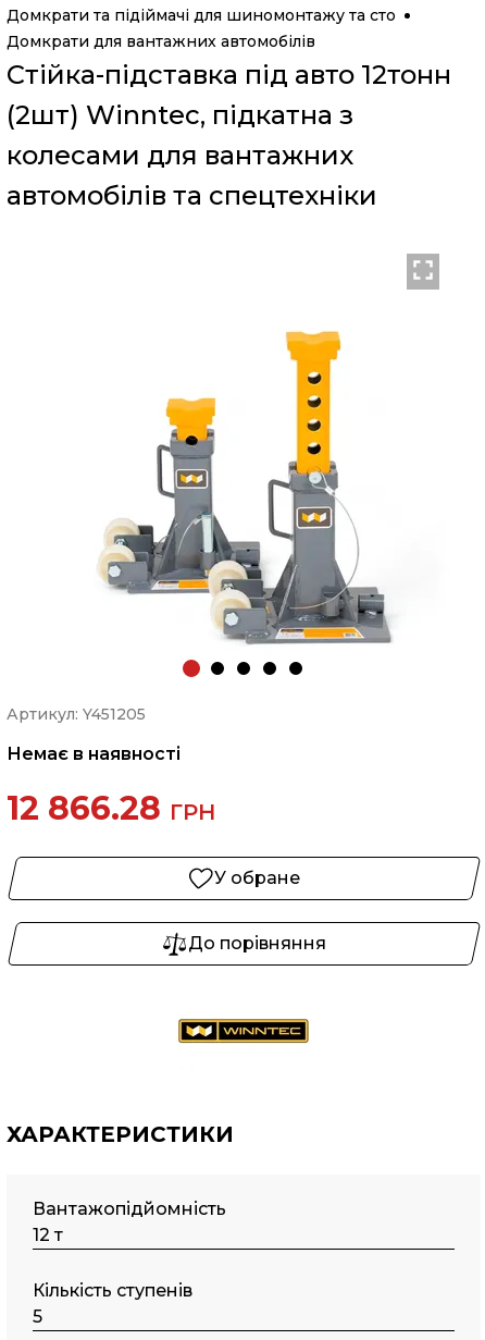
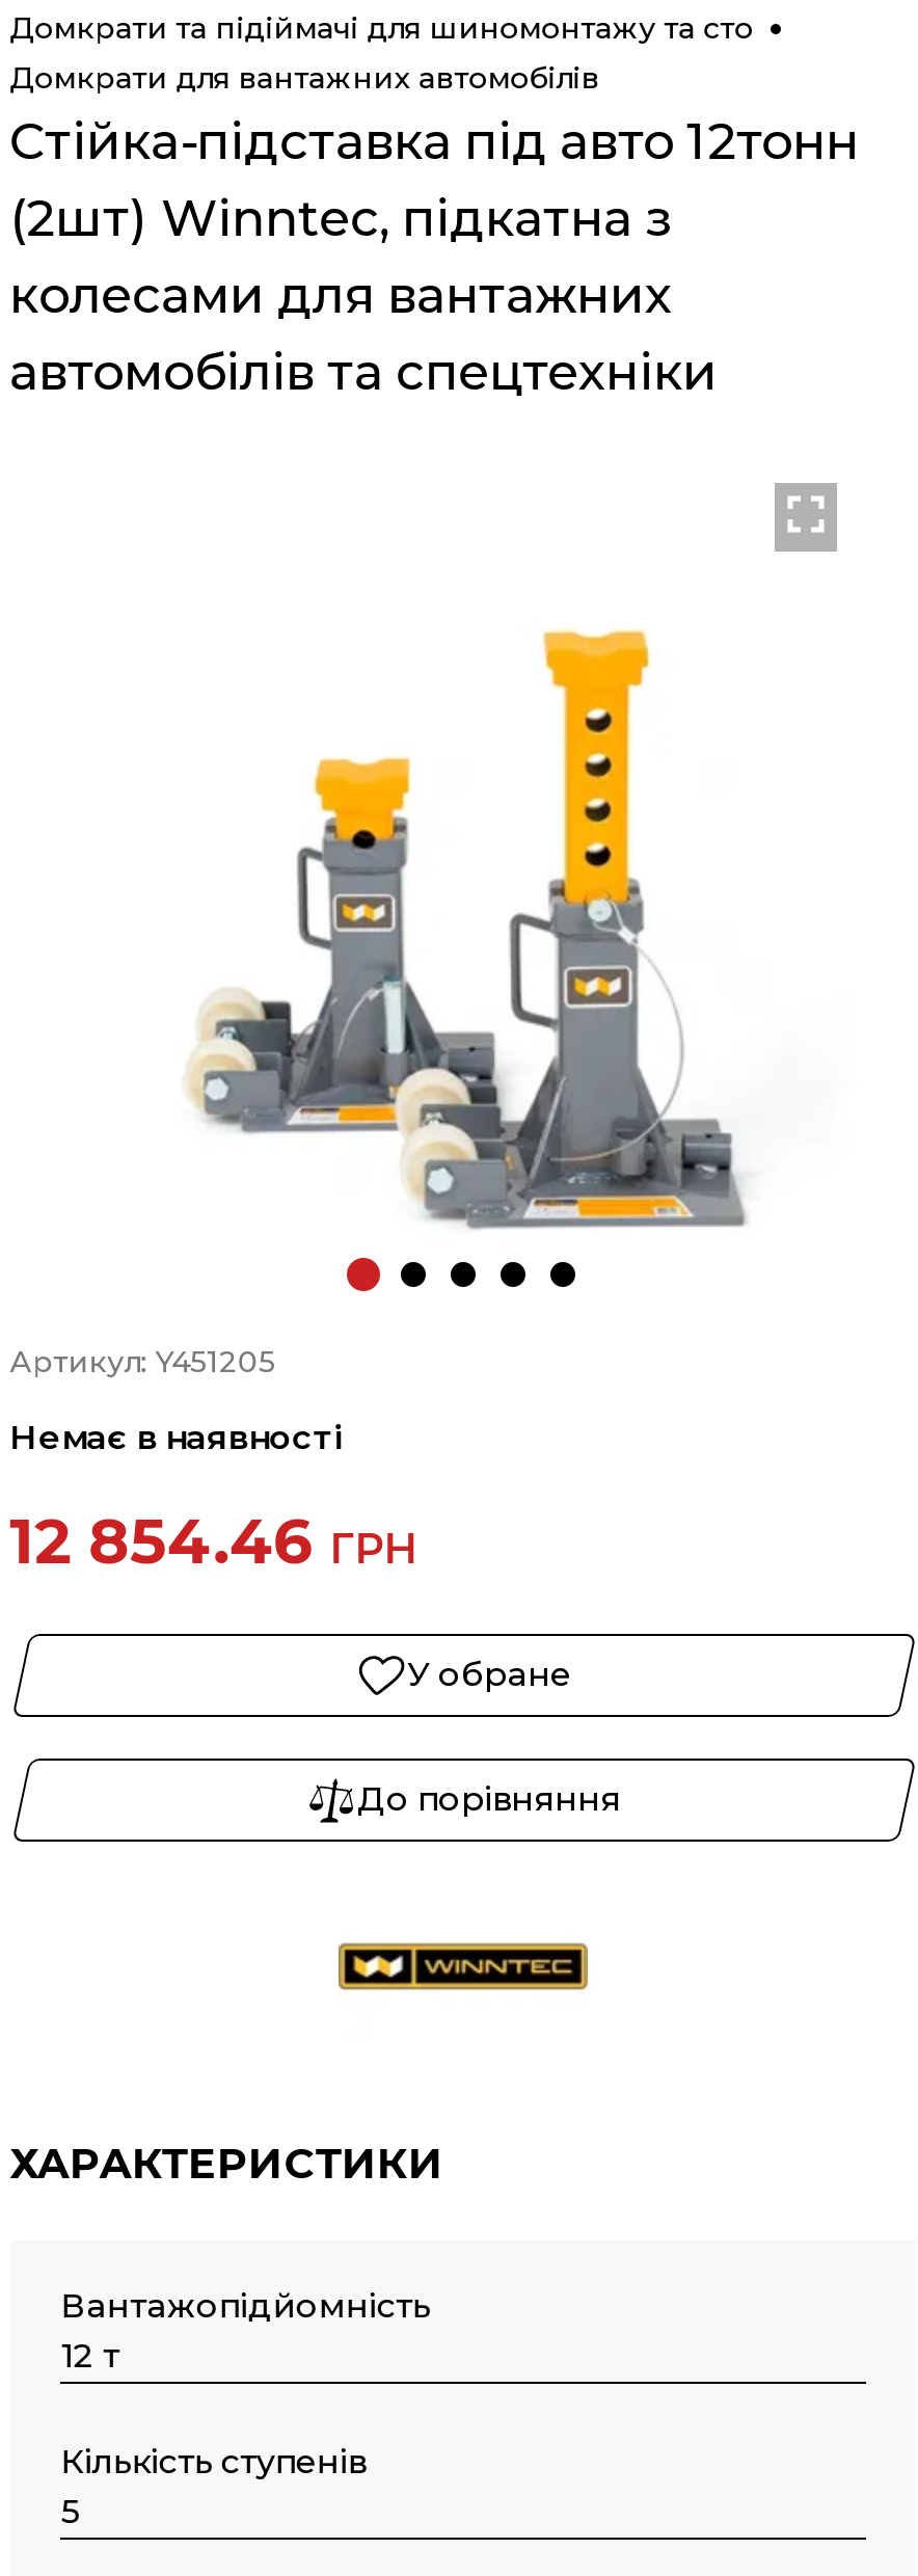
- 12 866.28 ГРН
+ 12 854.46 ГРН
